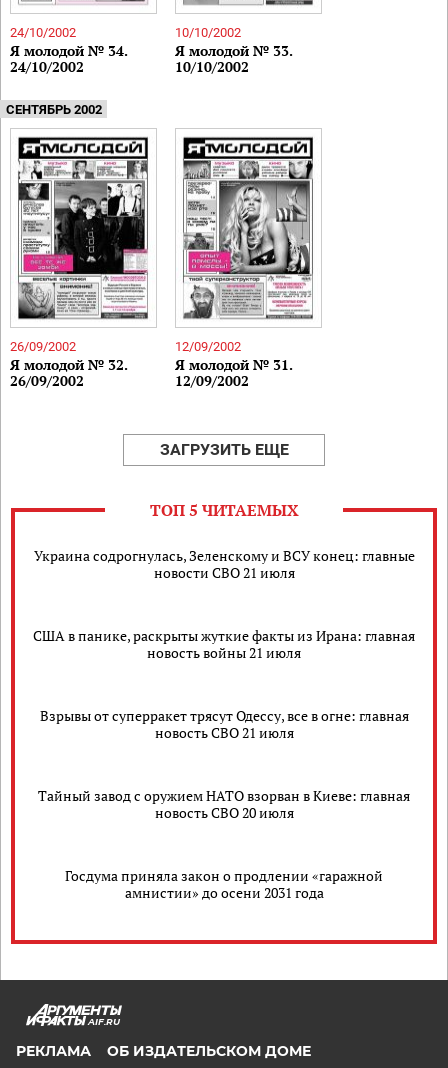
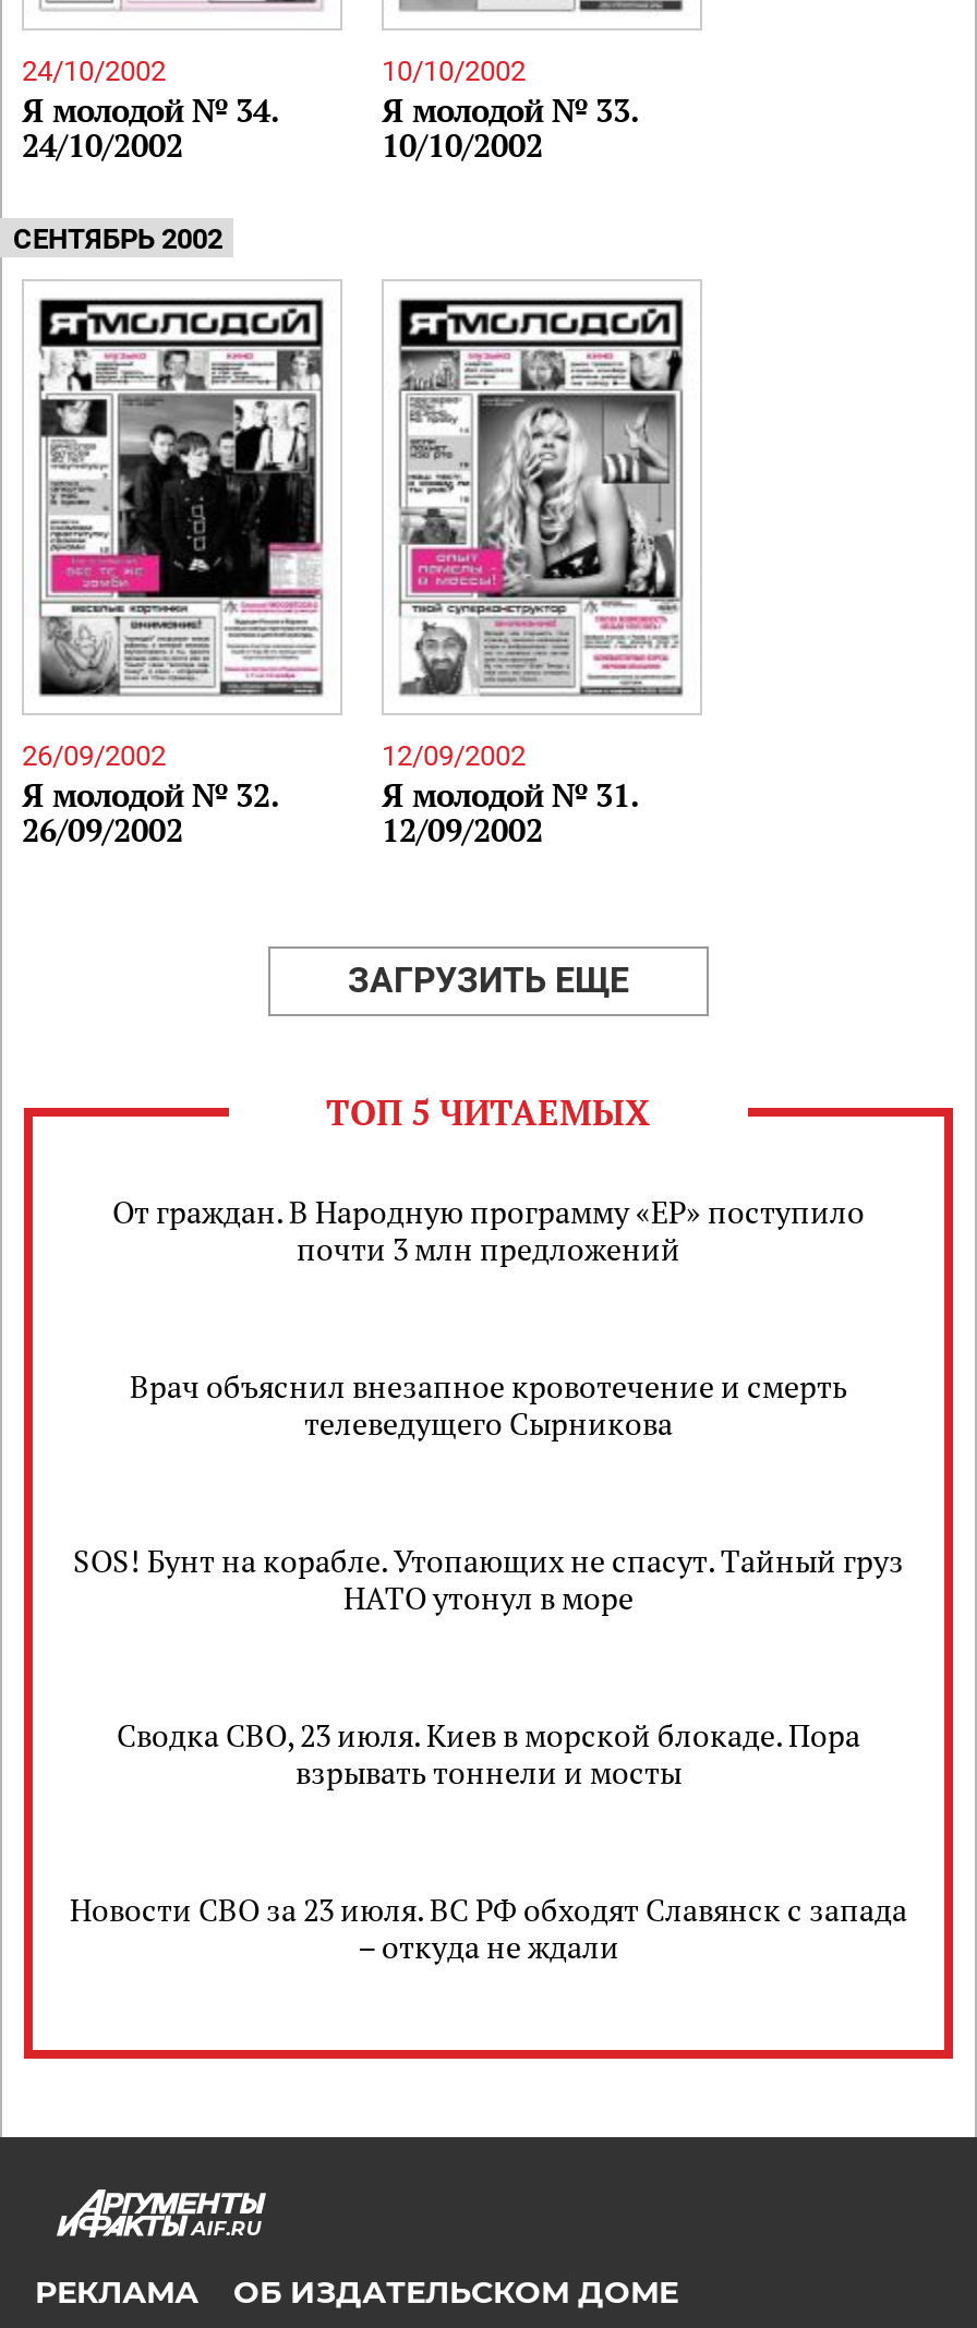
- Украина содрогнулась, Зеленскому и ВСУ конец: главные
- новости СВО 21 июля
+ От граждан. В Народную программу «ЕР» поступило
+ почти 3 млн предложений

- США в панике, раскрыты жуткие факты из Ирана: главная
- новость войны 21 июля
+ Врач объяснил внезапное кровотечение и смерть
+ телеведущего Сырникова

- Взрывы от суперракет трясут Одессу, все в огне: главная
- новость СВО 21 июля
+ SOS! Бунт на корабле. Утопающих не спасут. Тайный груз
+ НАТО утонул в море

- Тайный завод с оружием НАТО взорван в Киеве: главная
- новость СВО 20 июля
+ Сводка СВО, 23 июля. Киев в морской блокаде. Пора
+ взрывать тоннели и мосты

- Госдума приняла закон о продлении «гаражной
- амнистии» до осени 2031 года
+ Новости СВО за 23 июля. ВС РФ обходят Славянск с запада
+ – откуда не ждали
